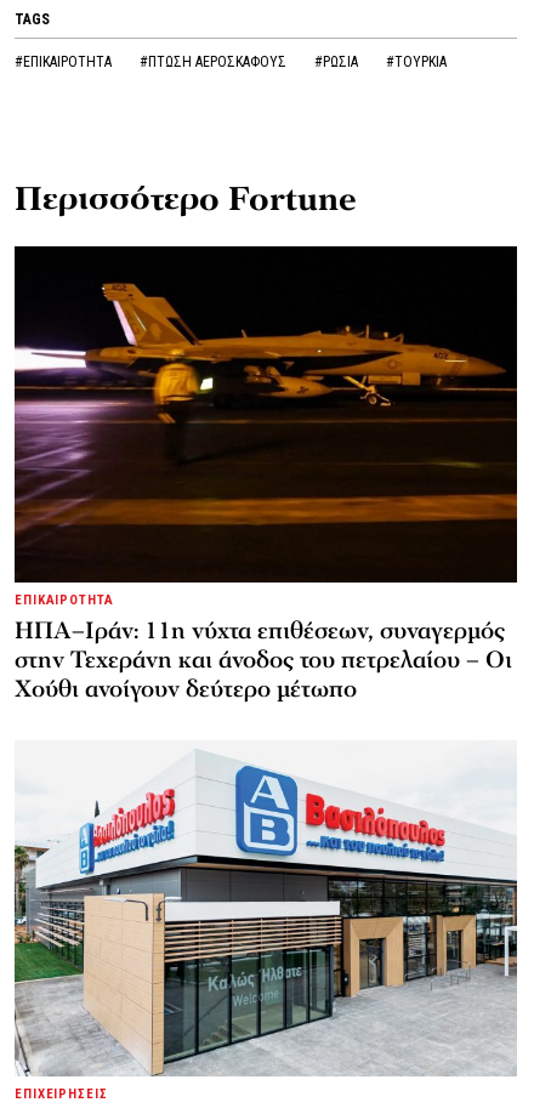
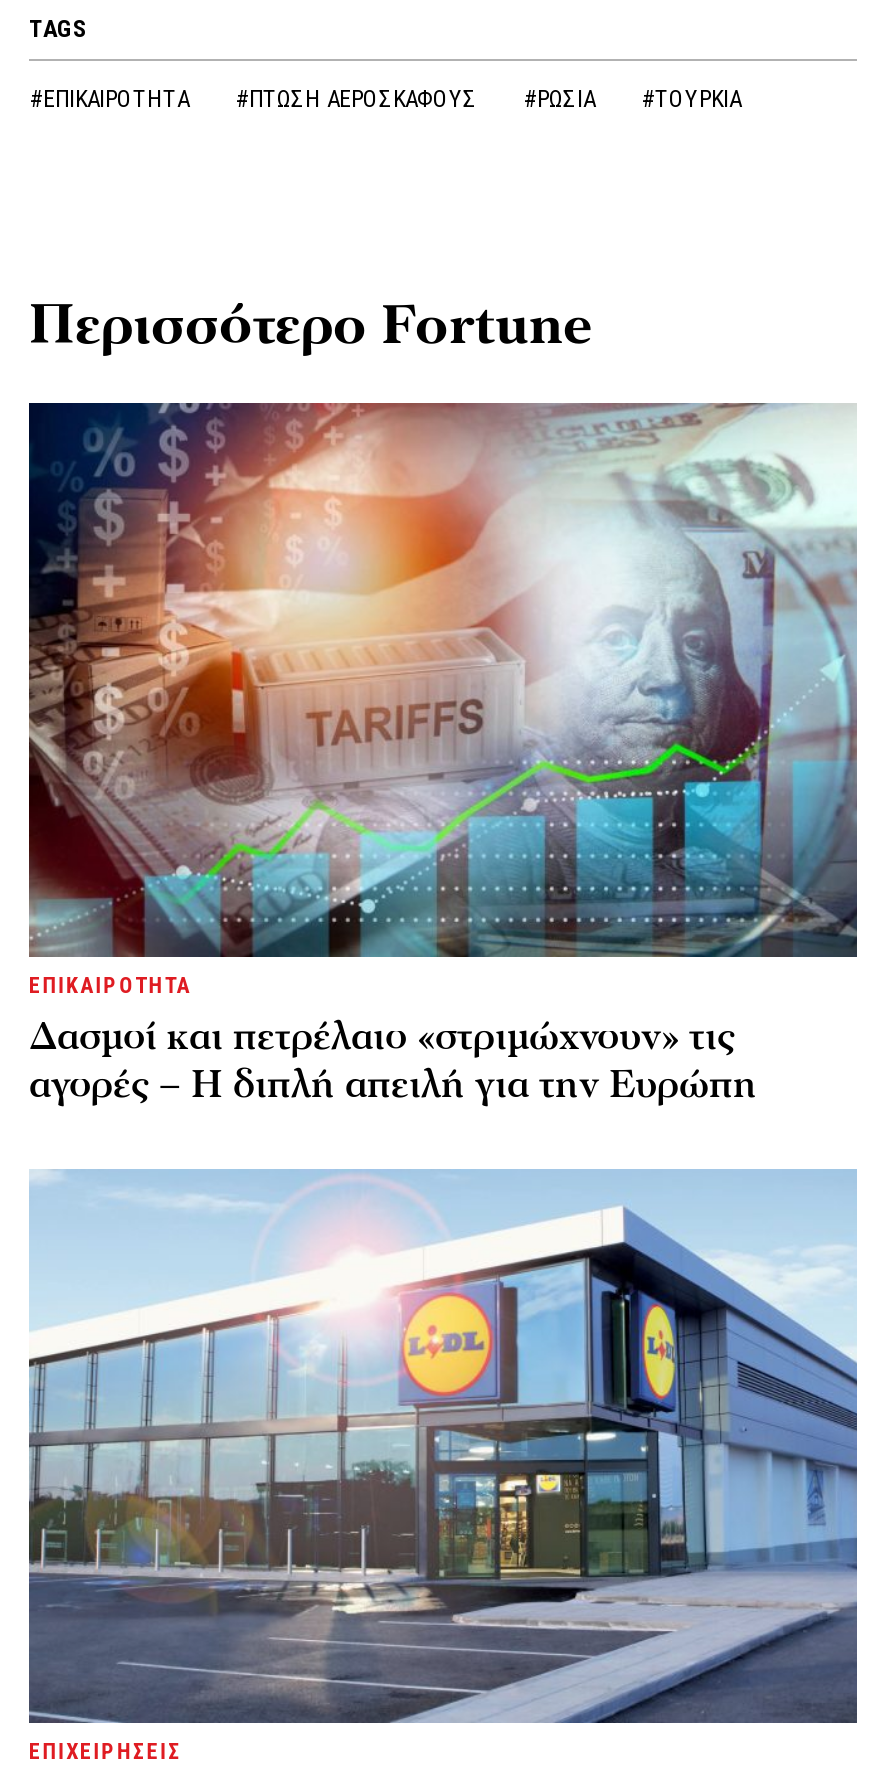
- [image]
- ΗΠΑ–Ιράν: 11η νύχτα επιθέσεων, συναγερμός
- στην Τεχεράνη και άνοδος του πετρελαίου – Οι
- Χούθι ανοίγουν δεύτερο μέτωπο
+ [image]
+ Δασμοί και πετρέλαιο «στριμώχνουν» τις
+ αγορές – Η διπλή απειλή για την Ευρώπη

- [image]
+ [image]
